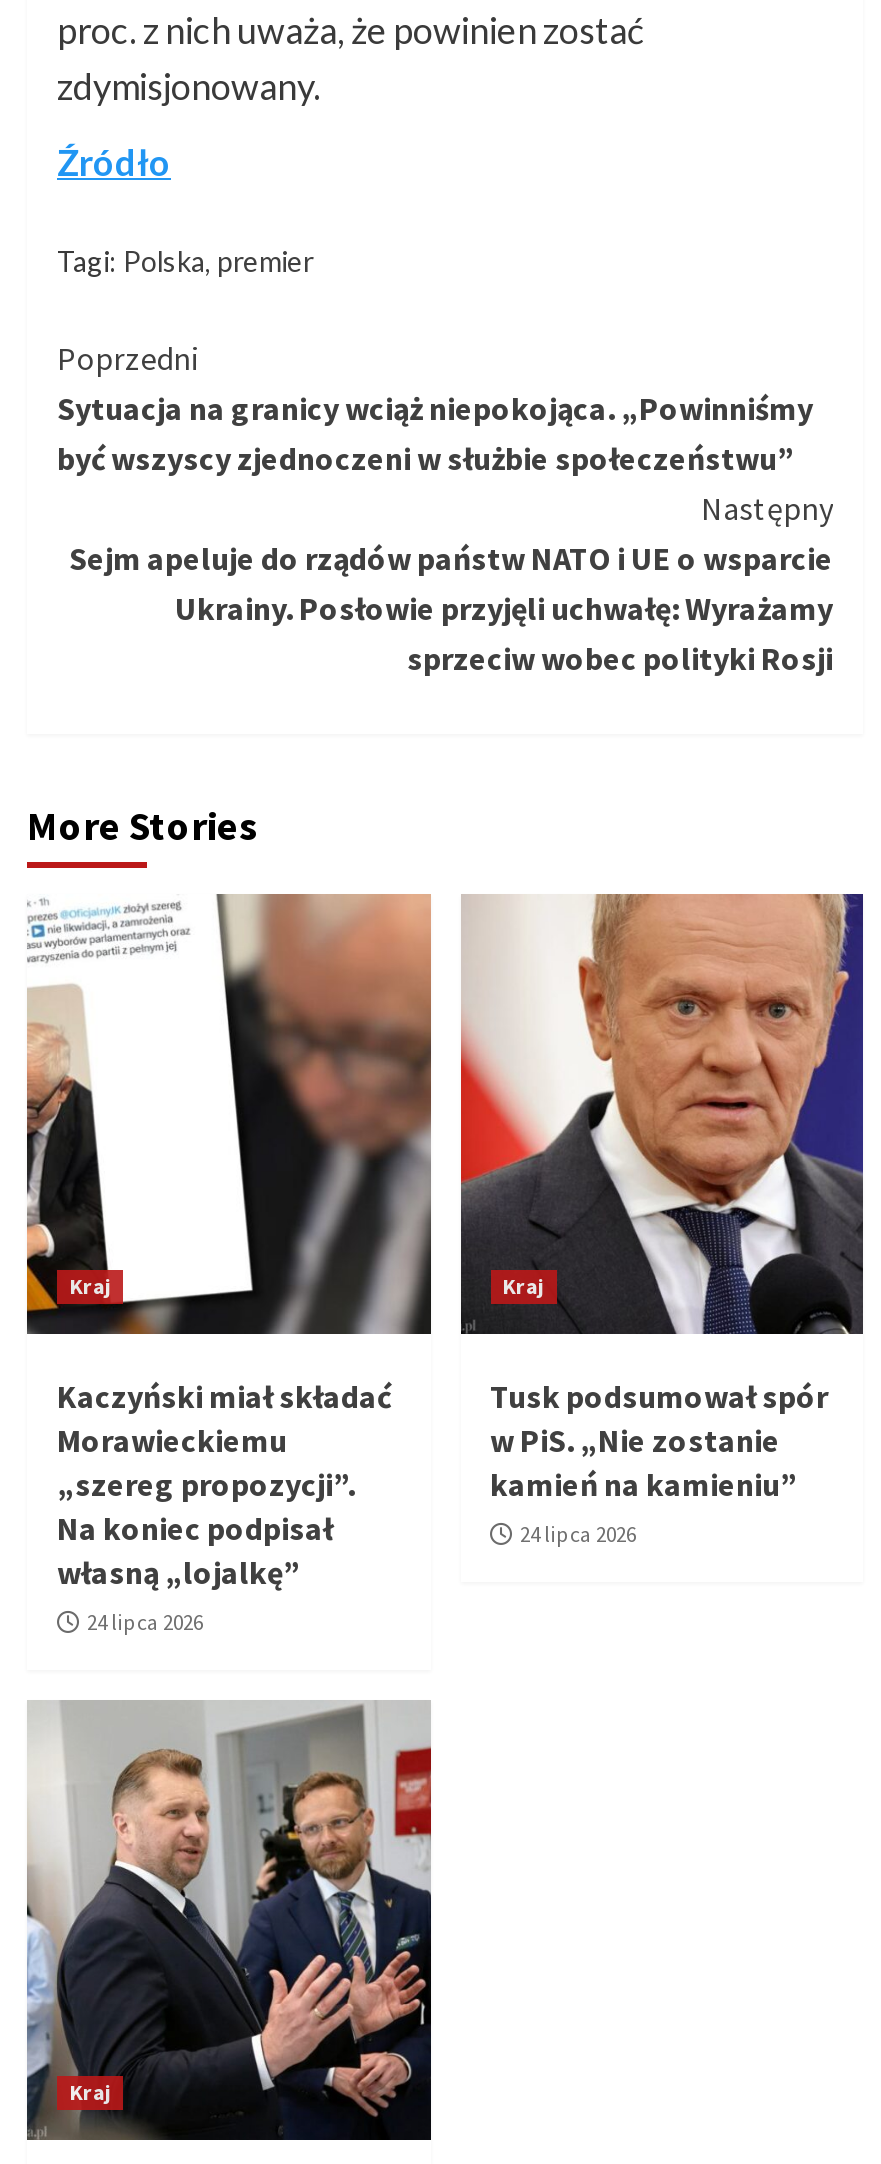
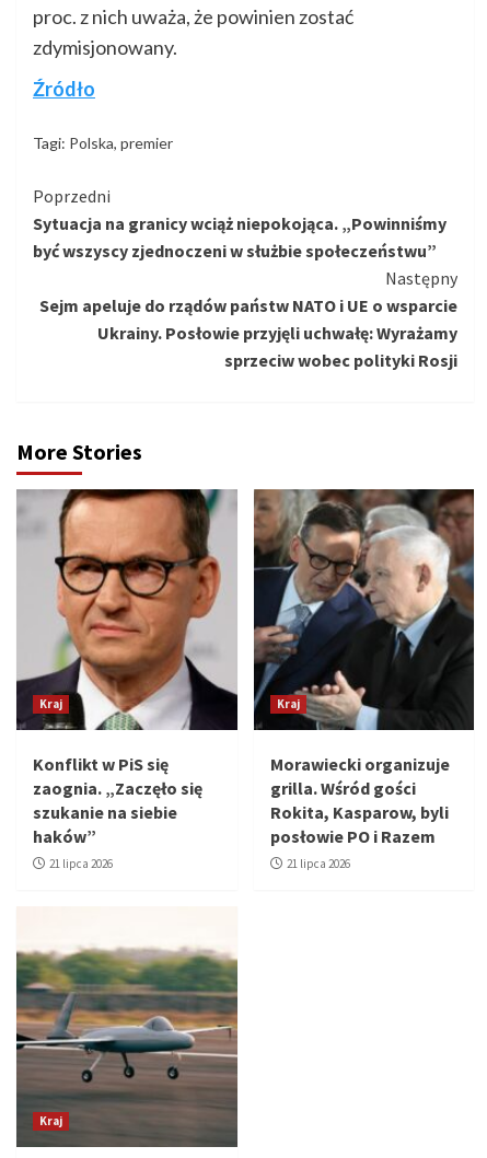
- [image]
- Kaczyński miał składać
- Morawieckiemu
- „szereg propozycji”.
- Na koniec podpisał
- własną „lojalkę”
- 24 lipca 2026
+ [image]
+ Konflikt w PiS się
+ zaognia. „Zaczęło się
+ szukanie na siebie
+ haków”
+ 21 lipca 2026

- [image]
- Tusk podsumował spór
- w PiS. „Nie zostanie
- kamień na kamieniu”
- 24 lipca 2026
+ [image]
+ Morawiecki organizuje
+ grilla. Wśród gości
+ Rokita, Kasparow, byli
+ posłowie PO i Razem
+ 21 lipca 2026

- [image]
+ [image]
